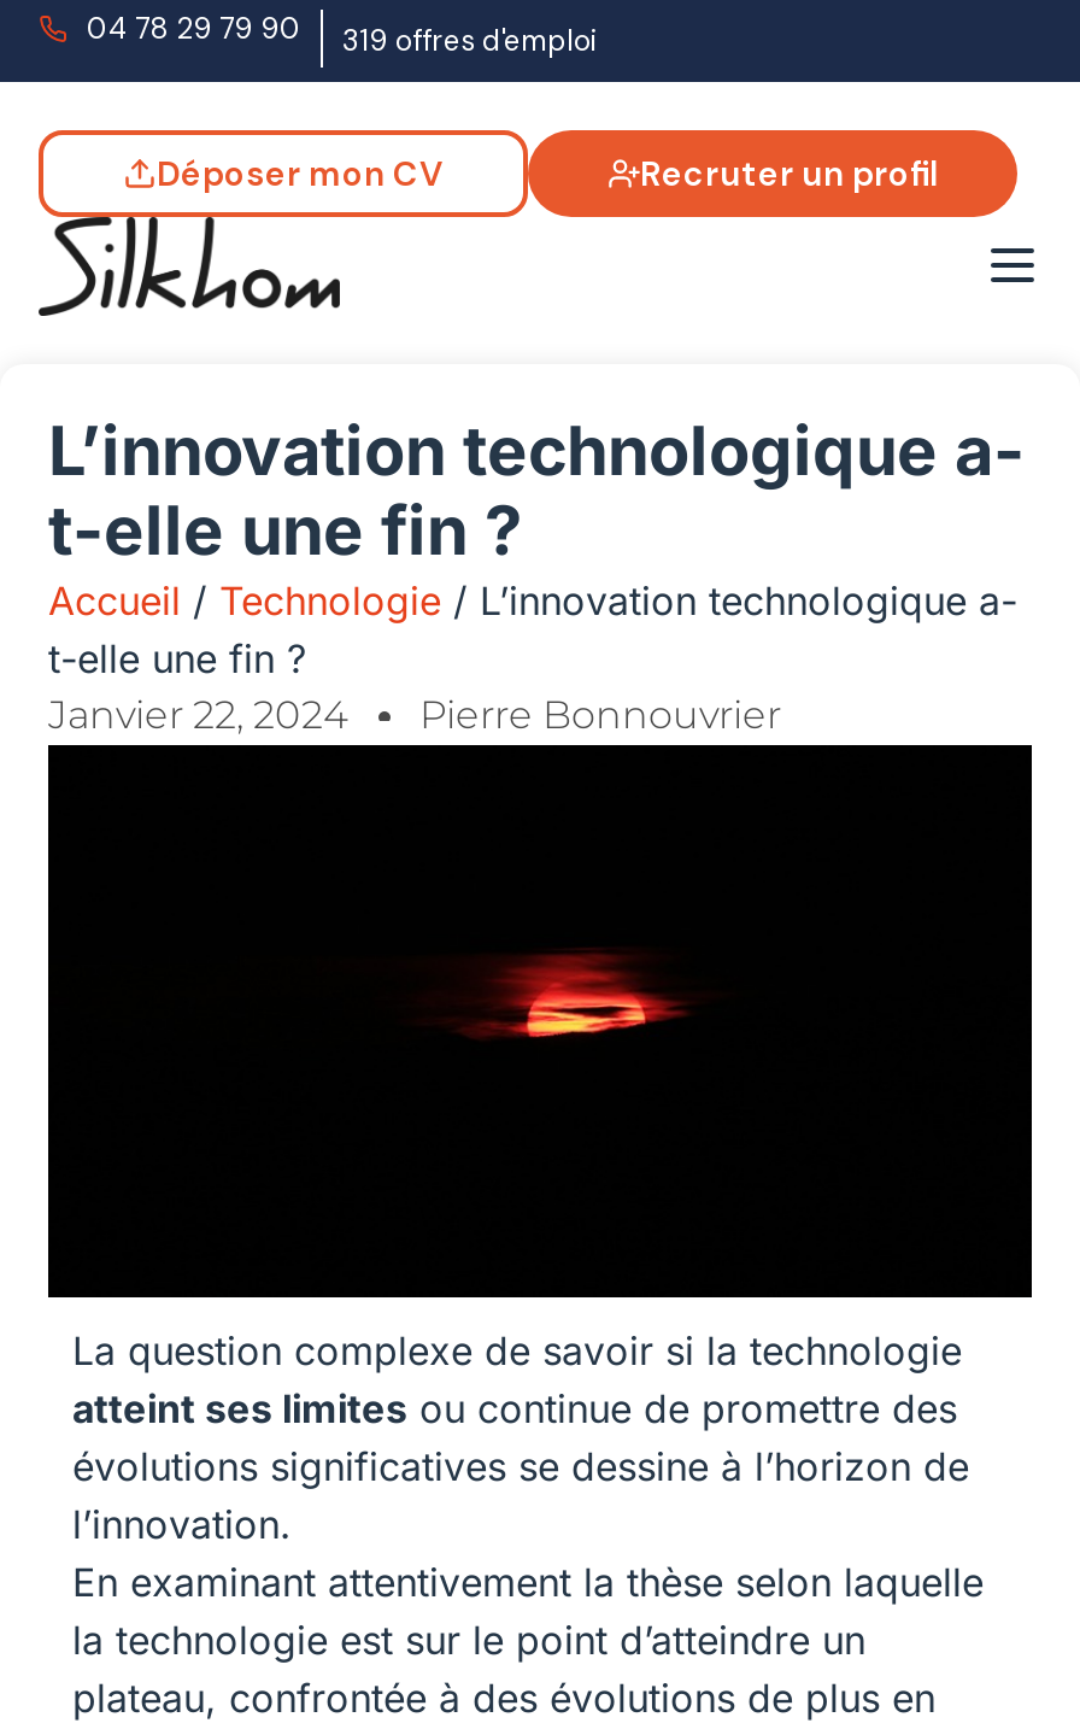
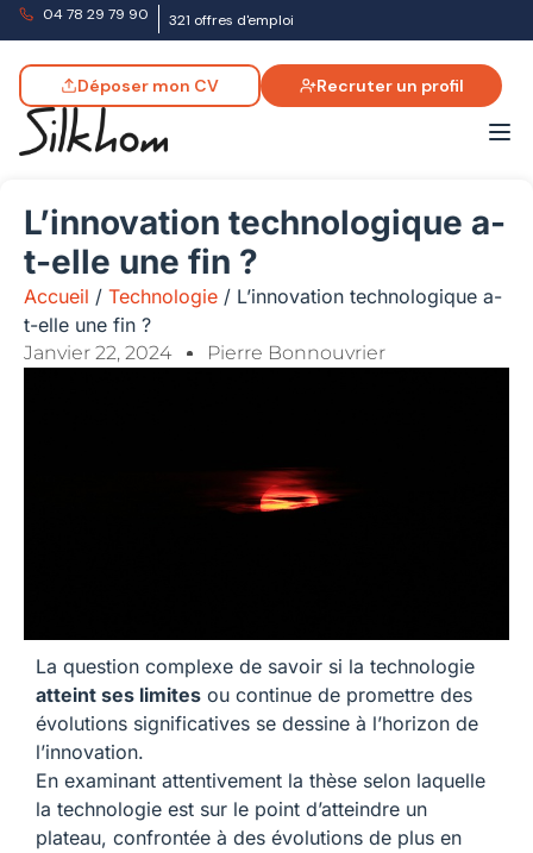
- 319 offres d'emploi
+ 321 offres d'emploi
